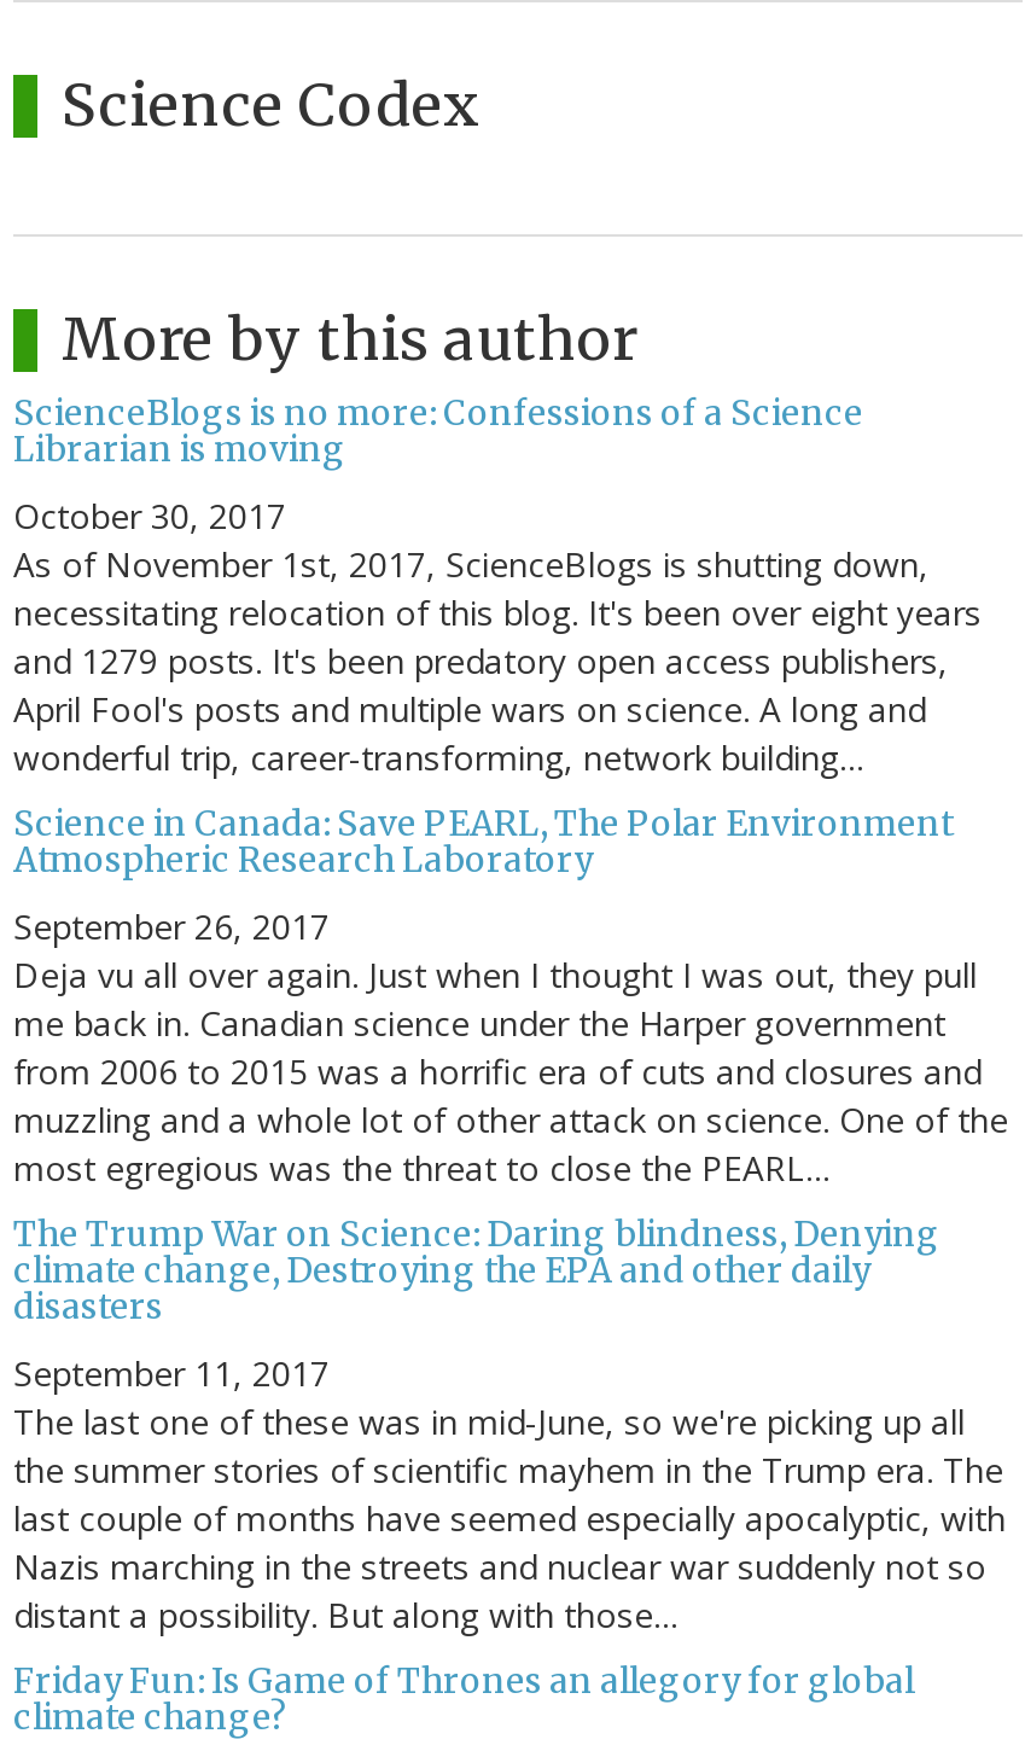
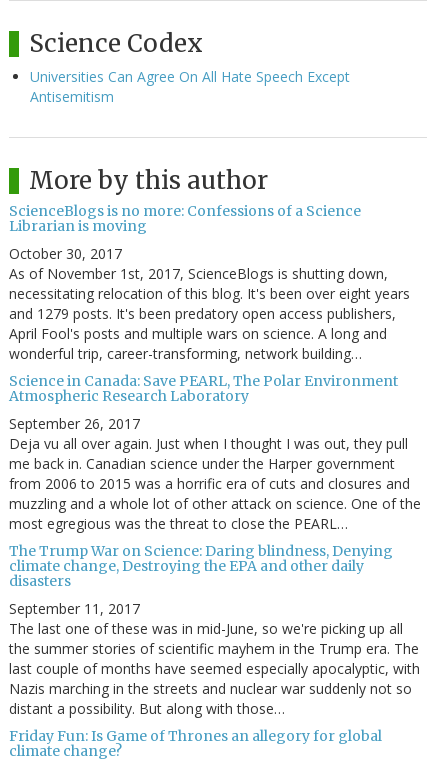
+ Universities Can Agree On All Hate Speech Except
+ Antisemitism
